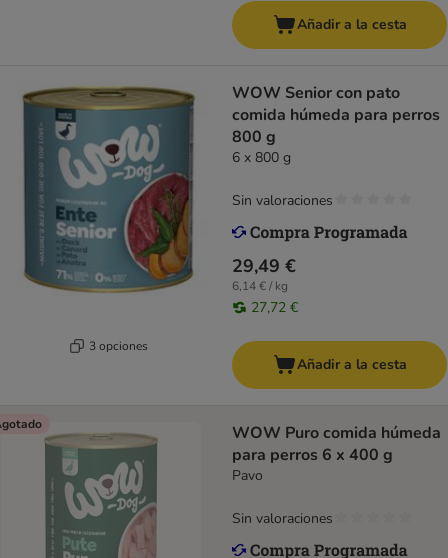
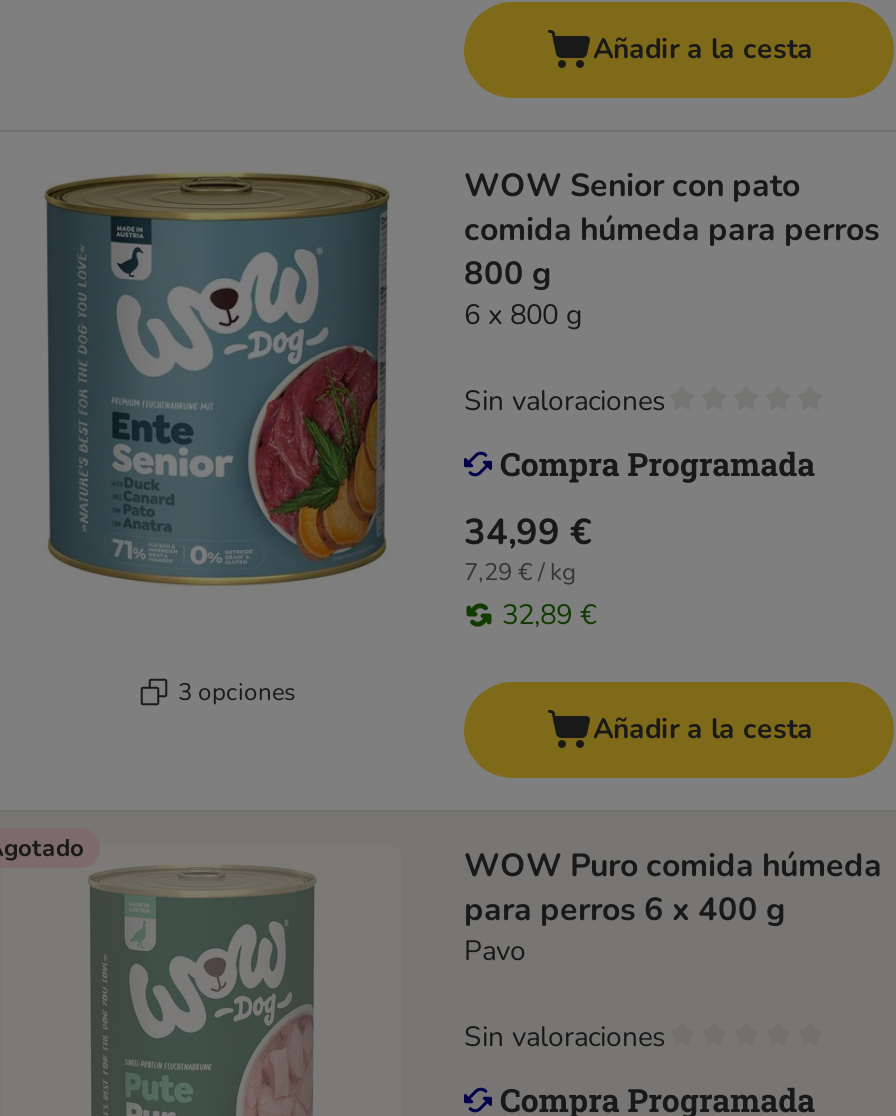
- 29,49 €
+ 34,99 €

- 6,14 € / kg
+ 7,29 € / kg

- 27,72 €
+ 32,89 €
